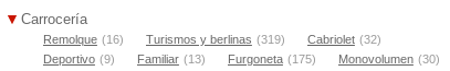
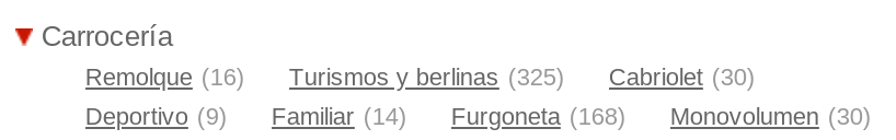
- Turismos y berlinas (319)
+ Turismos y berlinas (325)

- Cabriolet (32)
+ Cabriolet (30)

- Familiar (13)
+ Familiar (14)

- Furgoneta (175)
+ Furgoneta (168)
